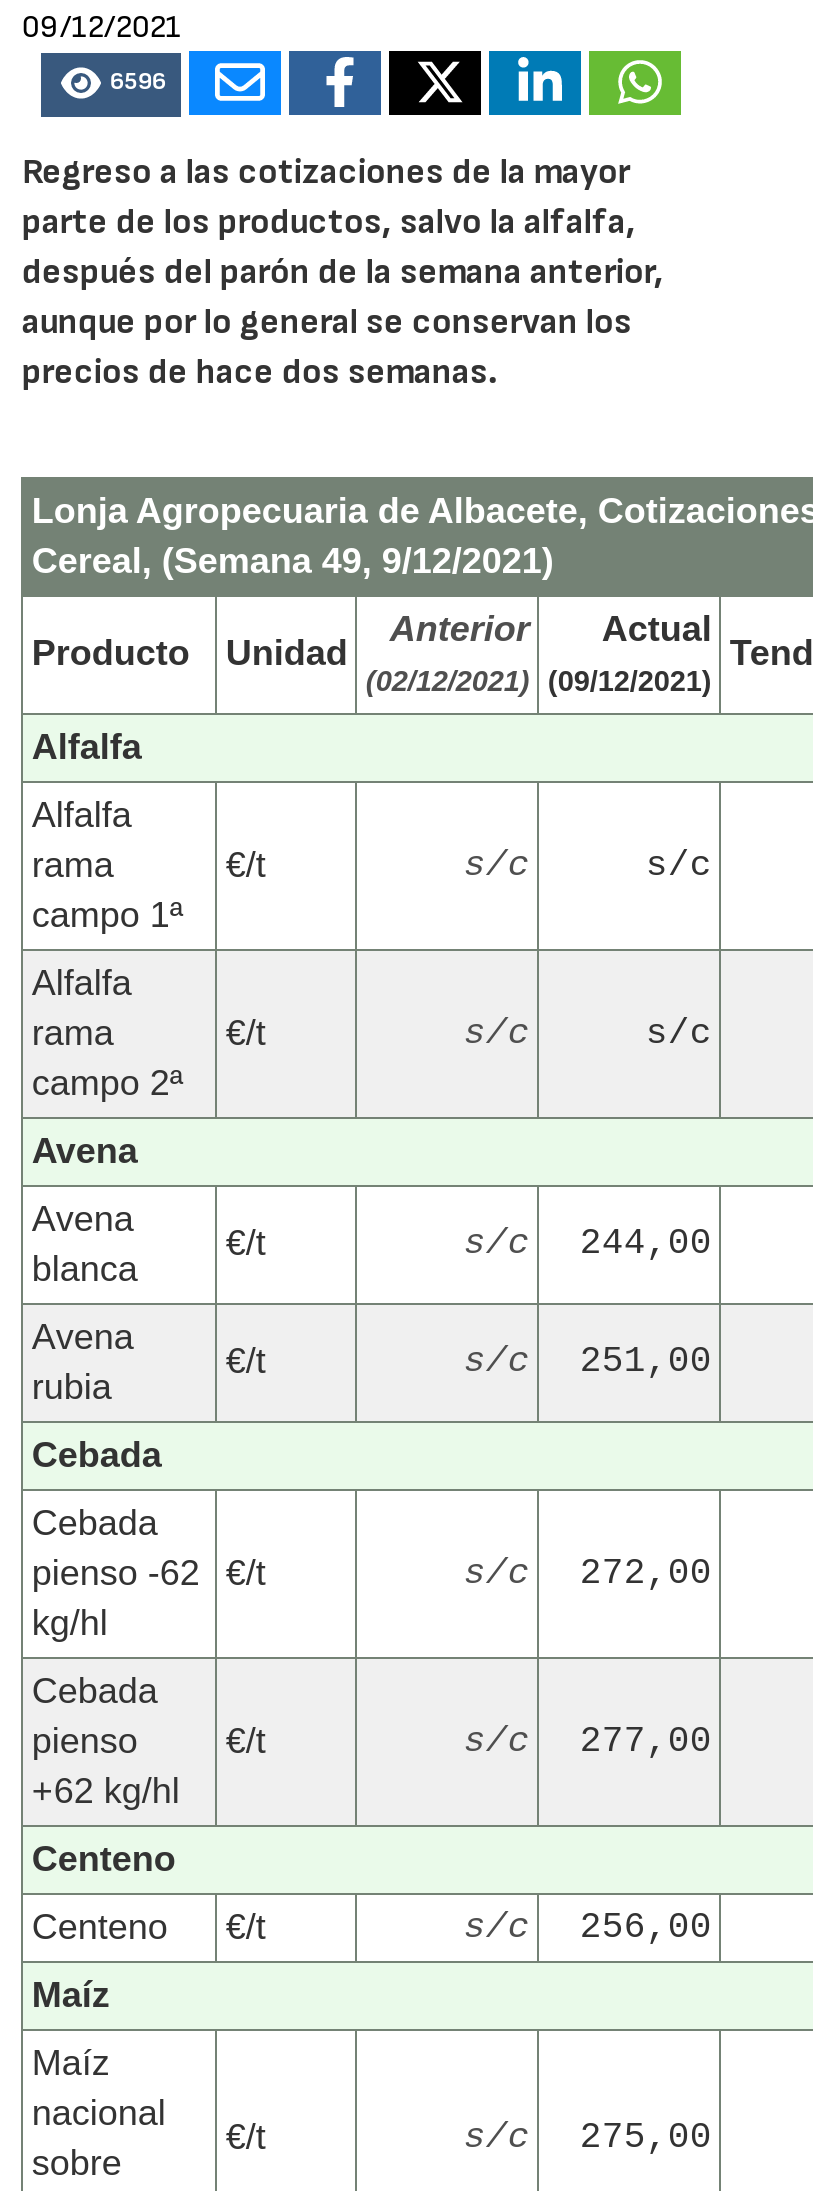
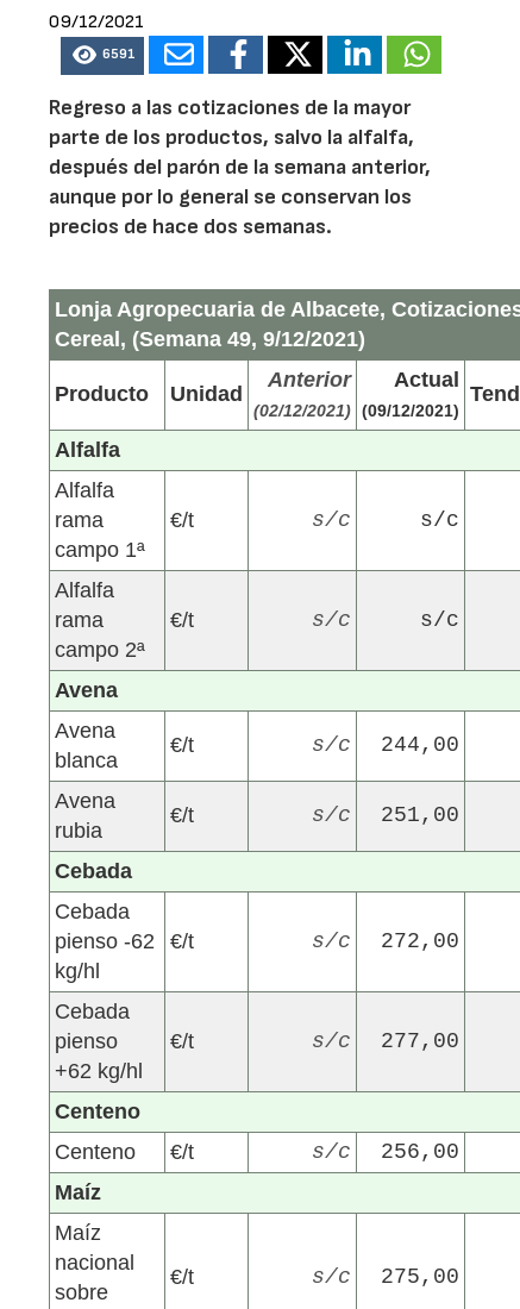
- 6596
+ 6591
